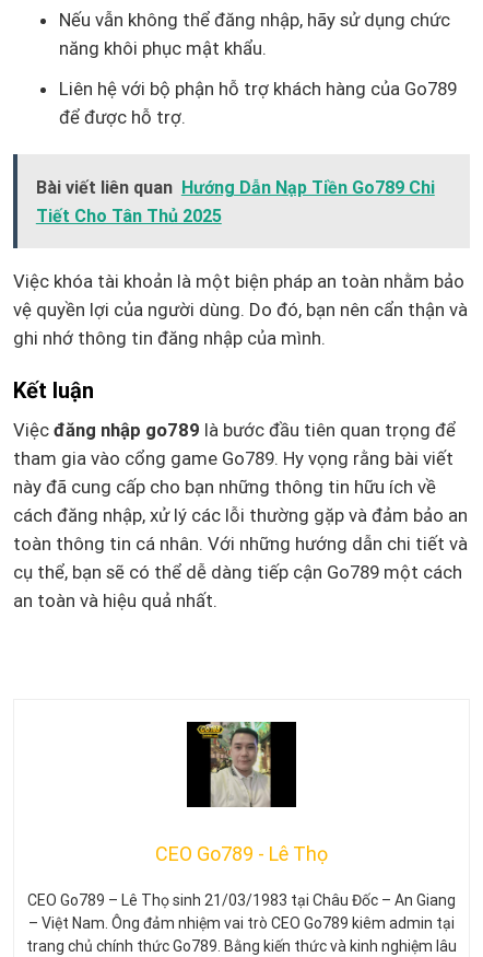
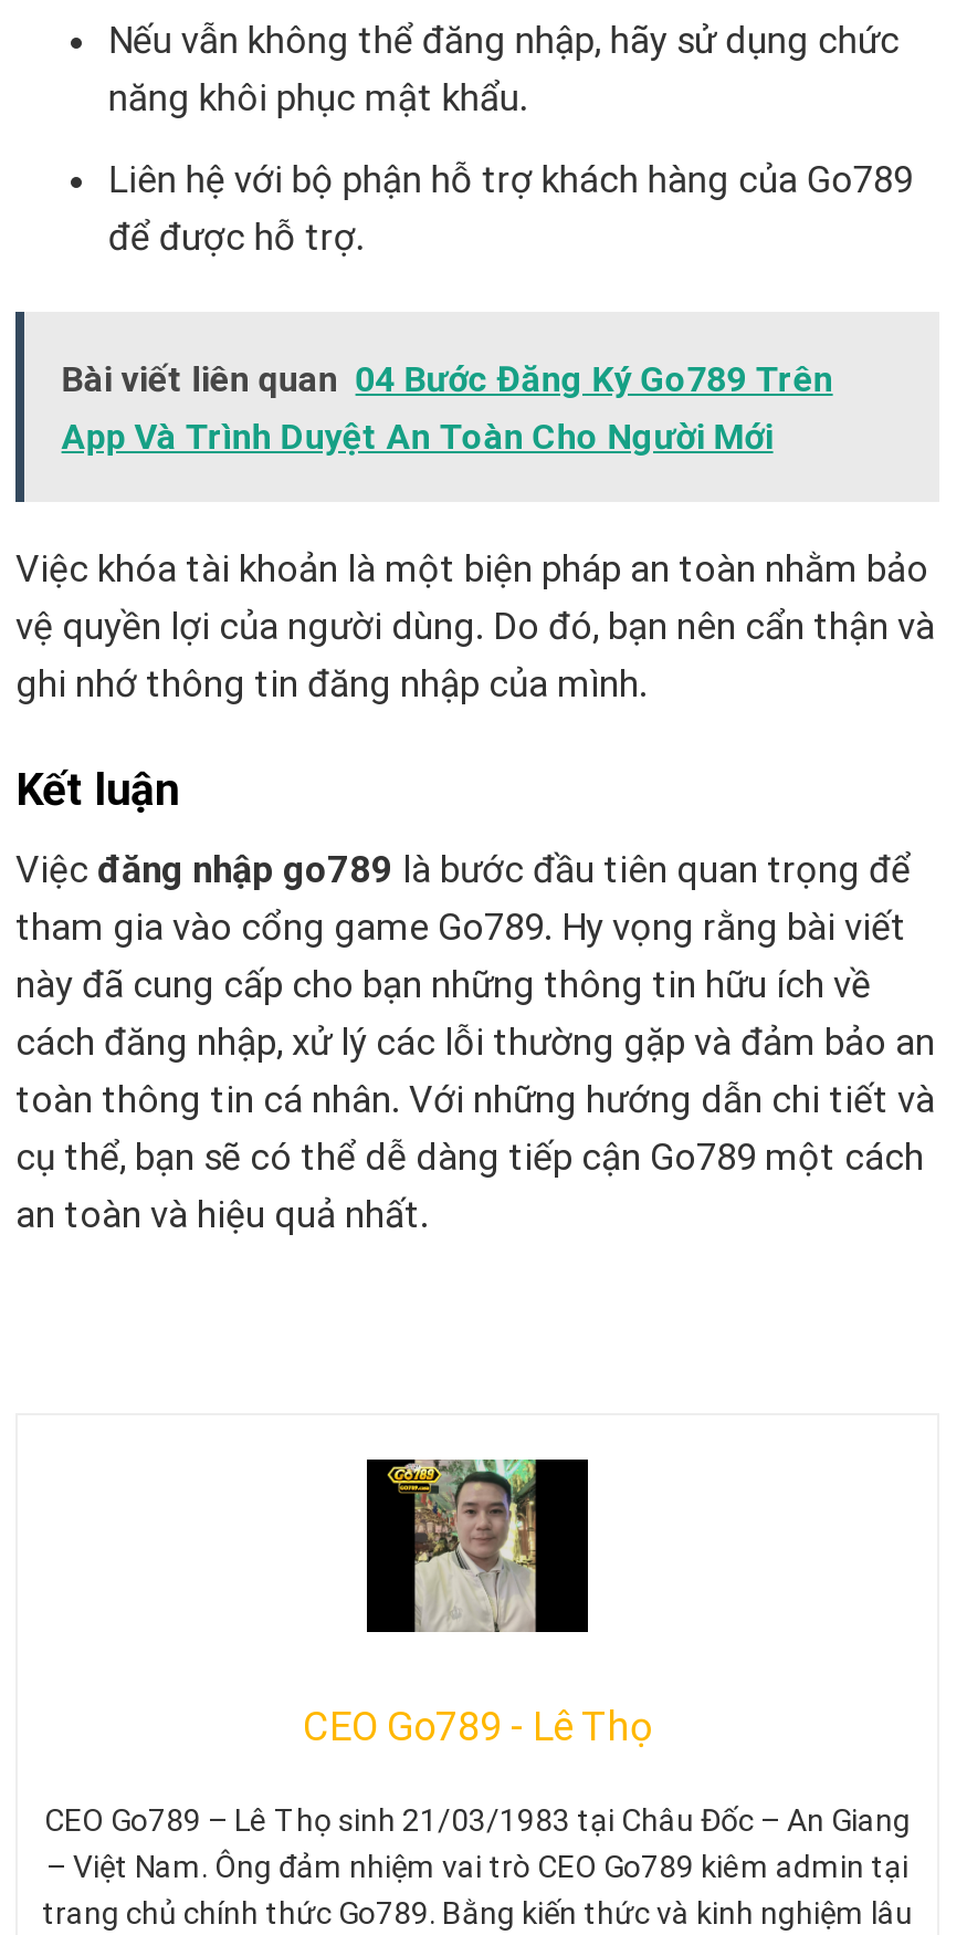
- Bài viết liên quan Hướng Dẫn Nạp Tiền Go789 Chi
- Tiết Cho Tân Thủ 2025
+ Bài viết liên quan 04 Bước Đăng Ký Go789 Trên
+ App Và Trình Duyệt An Toàn Cho Người Mới
